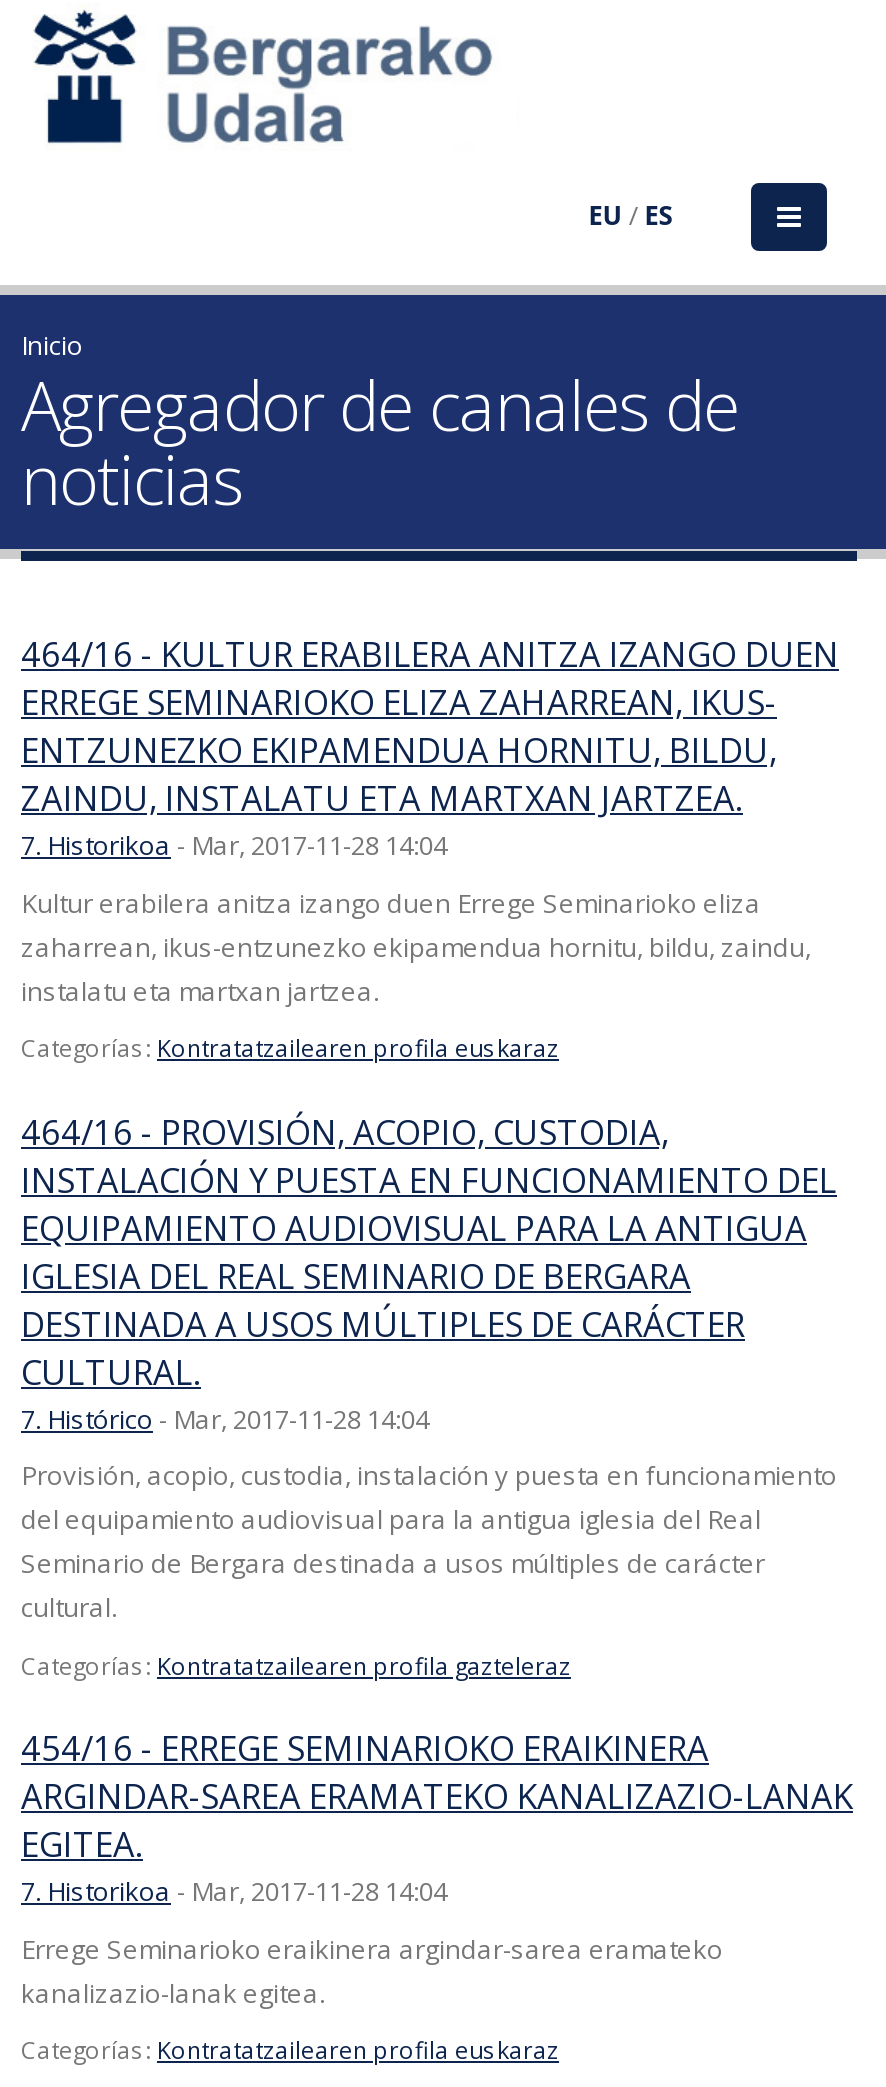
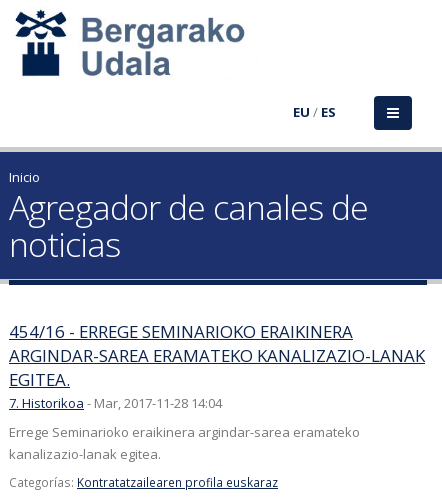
- 464/16 - KULTUR ERABILERA ANITZA IZANGO DUEN
- ERREGE SEMINARIOKO ELIZA ZAHARREAN, IKUS-
- ENTZUNEZKO EKIPAMENDUA HORNITU, BILDU,
- ZAINDU, INSTALATU ETA MARTXAN JARTZEA.
- 7. Historikoa - Mar, 2017-11-28 14:04
- Kultur erabilera anitza izango duen Errege Seminarioko eliza
- zaharrean, ikus-entzunezko ekipamendua hornitu, bildu, zaindu,
- instalatu eta martxan jartzea.
- Categorías: Kontratatzailearen profila euskaraz
- 464/16 - PROVISIÓN, ACOPIO, CUSTODIA,
- INSTALACIÓN Y PUESTA EN FUNCIONAMIENTO DEL
- EQUIPAMIENTO AUDIOVISUAL PARA LA ANTIGUA
- IGLESIA DEL REAL SEMINARIO DE BERGARA
- DESTINADA A USOS MÚLTIPLES DE CARÁCTER
- CULTURAL.
- 7. Histórico - Mar, 2017-11-28 14:04
- Provisión, acopio, custodia, instalación y puesta en funcionamiento
- del equipamiento audiovisual para la antigua iglesia del Real
- Seminario de Bergara destinada a usos múltiples de carácter
- cultural.
- Categorías: Kontratatzailearen profila gazteleraz
